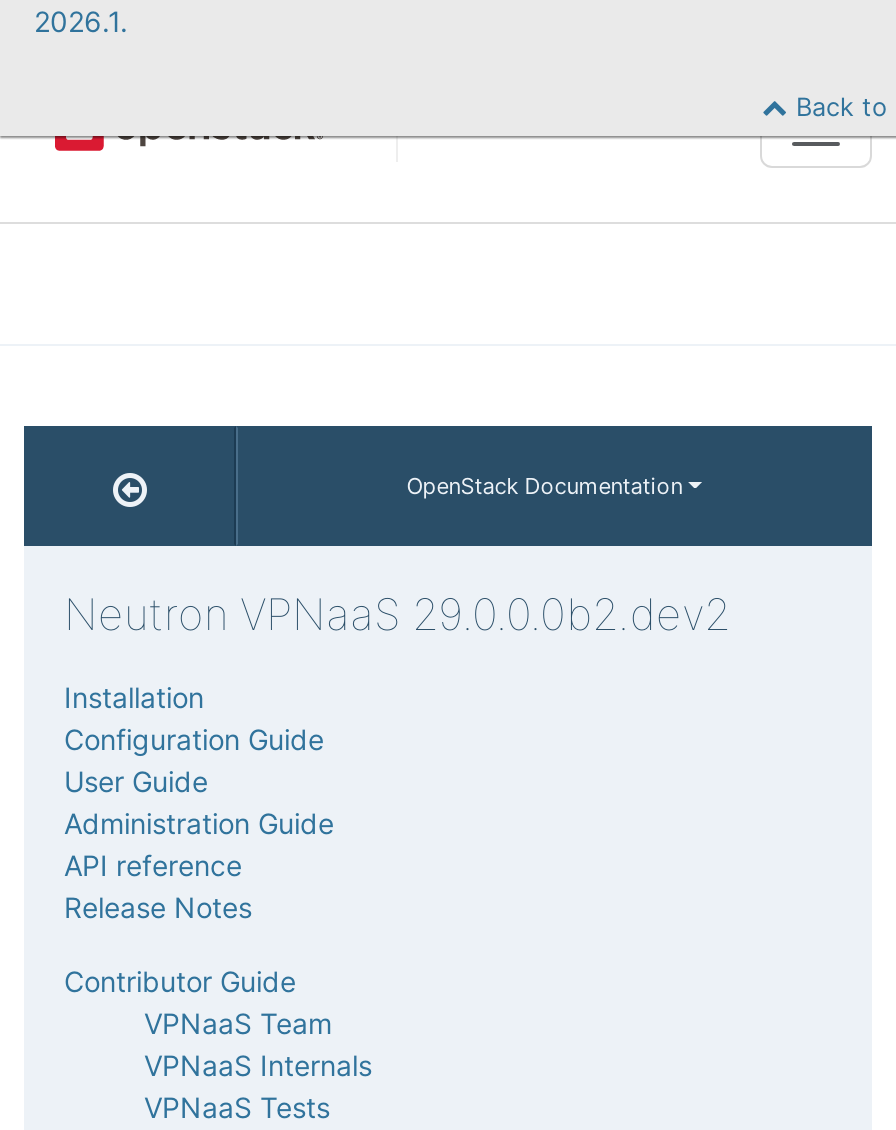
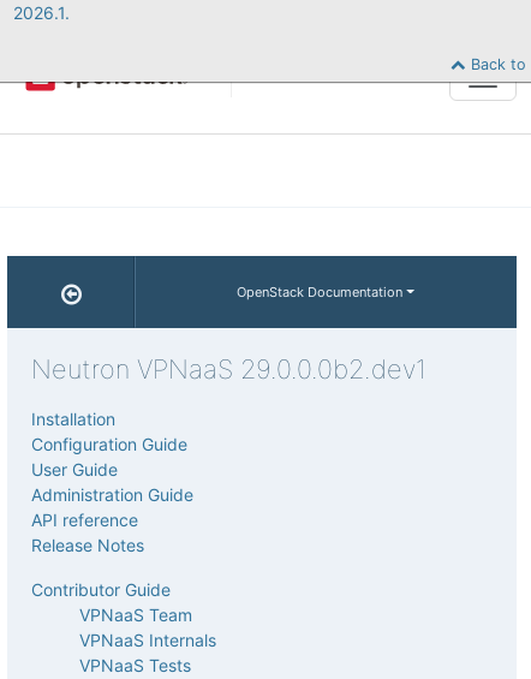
- Neutron VPNaaS 29.0.0.0b2.dev2
+ Neutron VPNaaS 29.0.0.0b2.dev1
